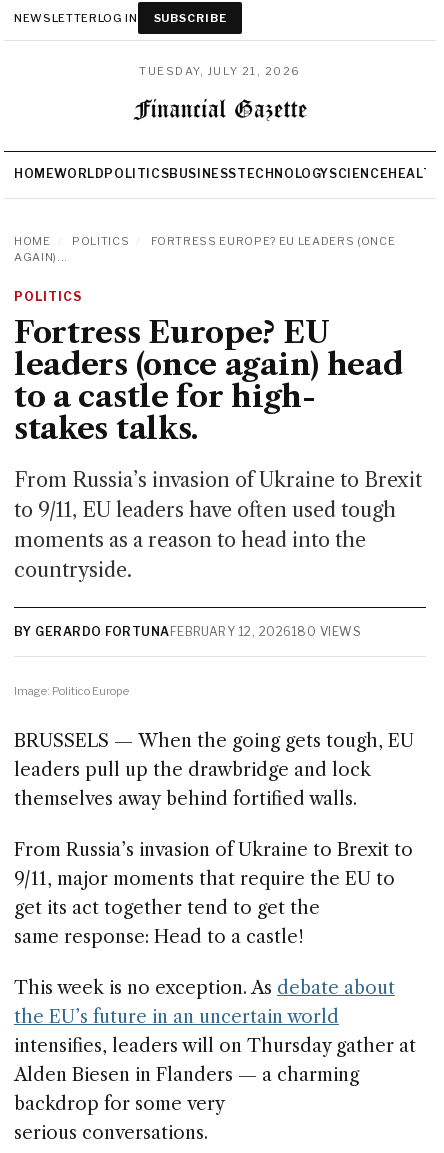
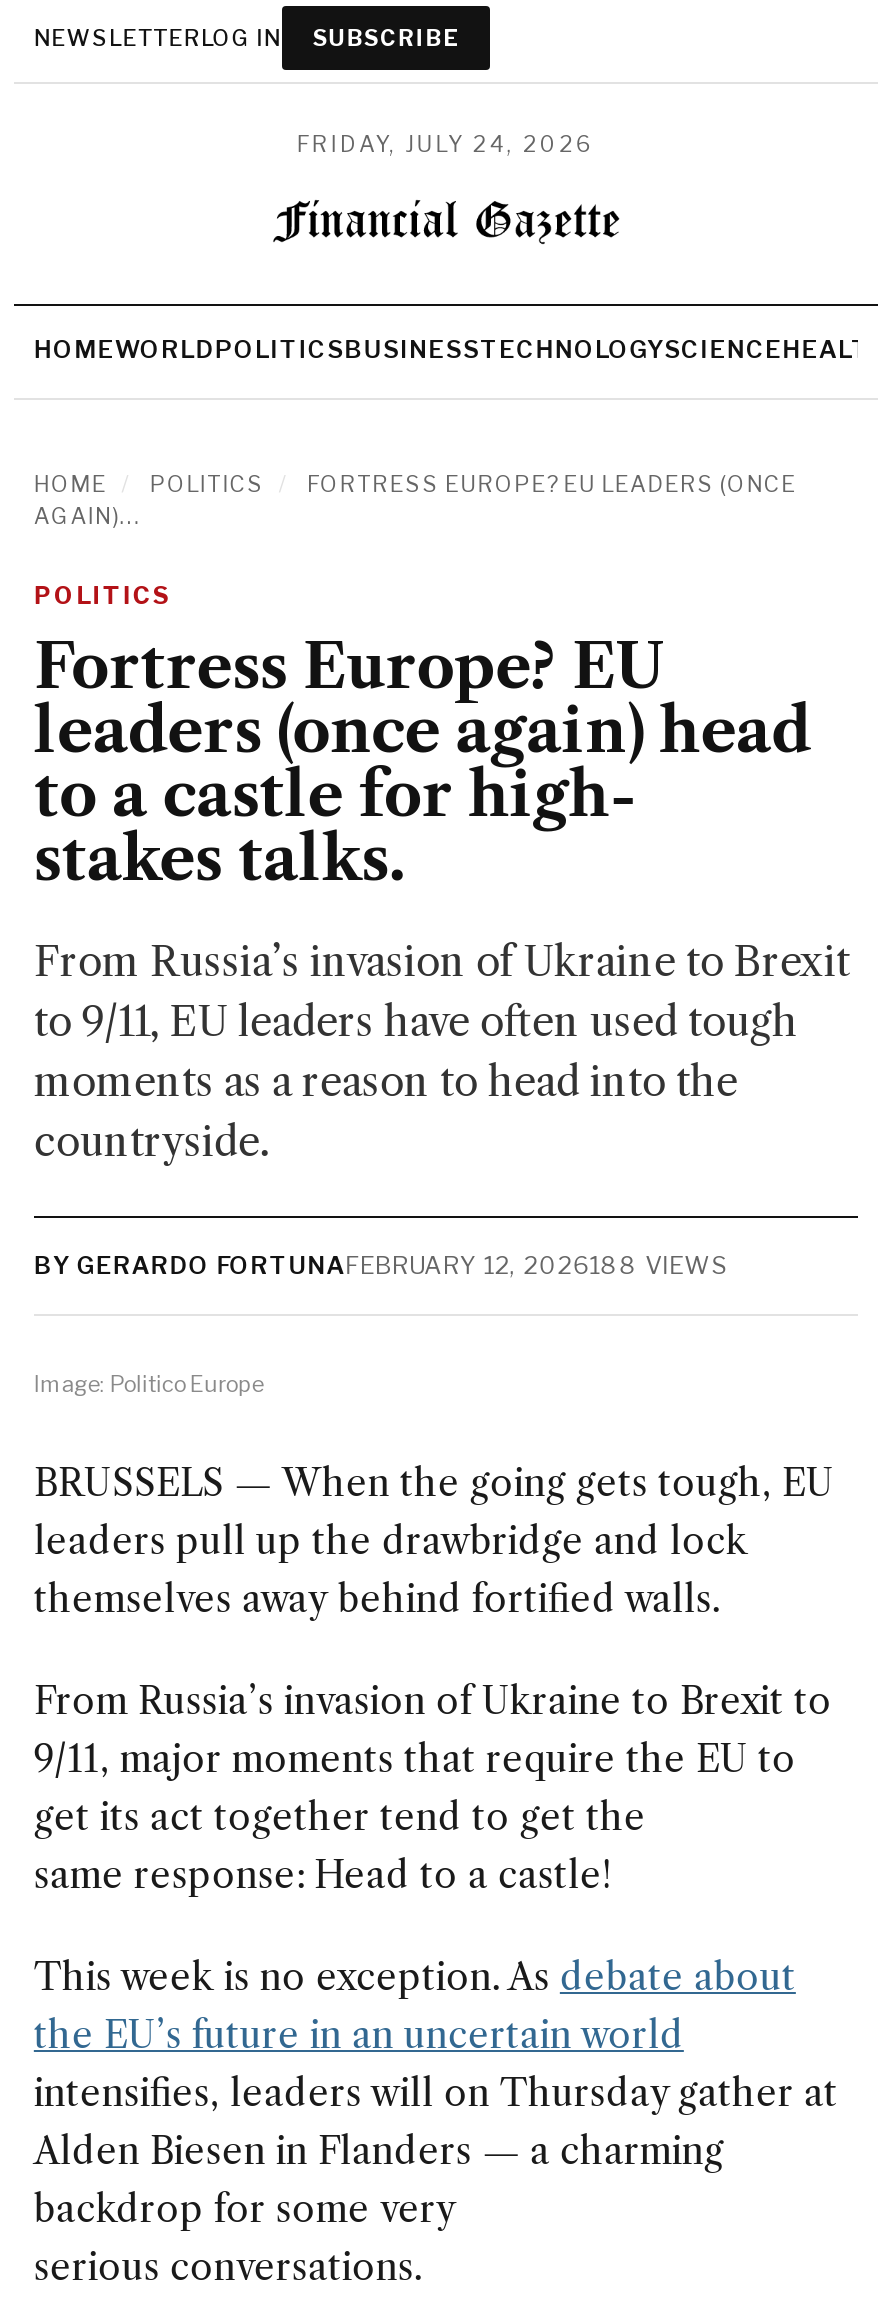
- TUESDAY, JULY 21, 2026
+ FRIDAY, JULY 24, 2026

- BY GERARDO FORTUNAFEBRUARY 12, 2026180 VIEWS
+ BY GERARDO FORTUNAFEBRUARY 12, 2026188 VIEWS
